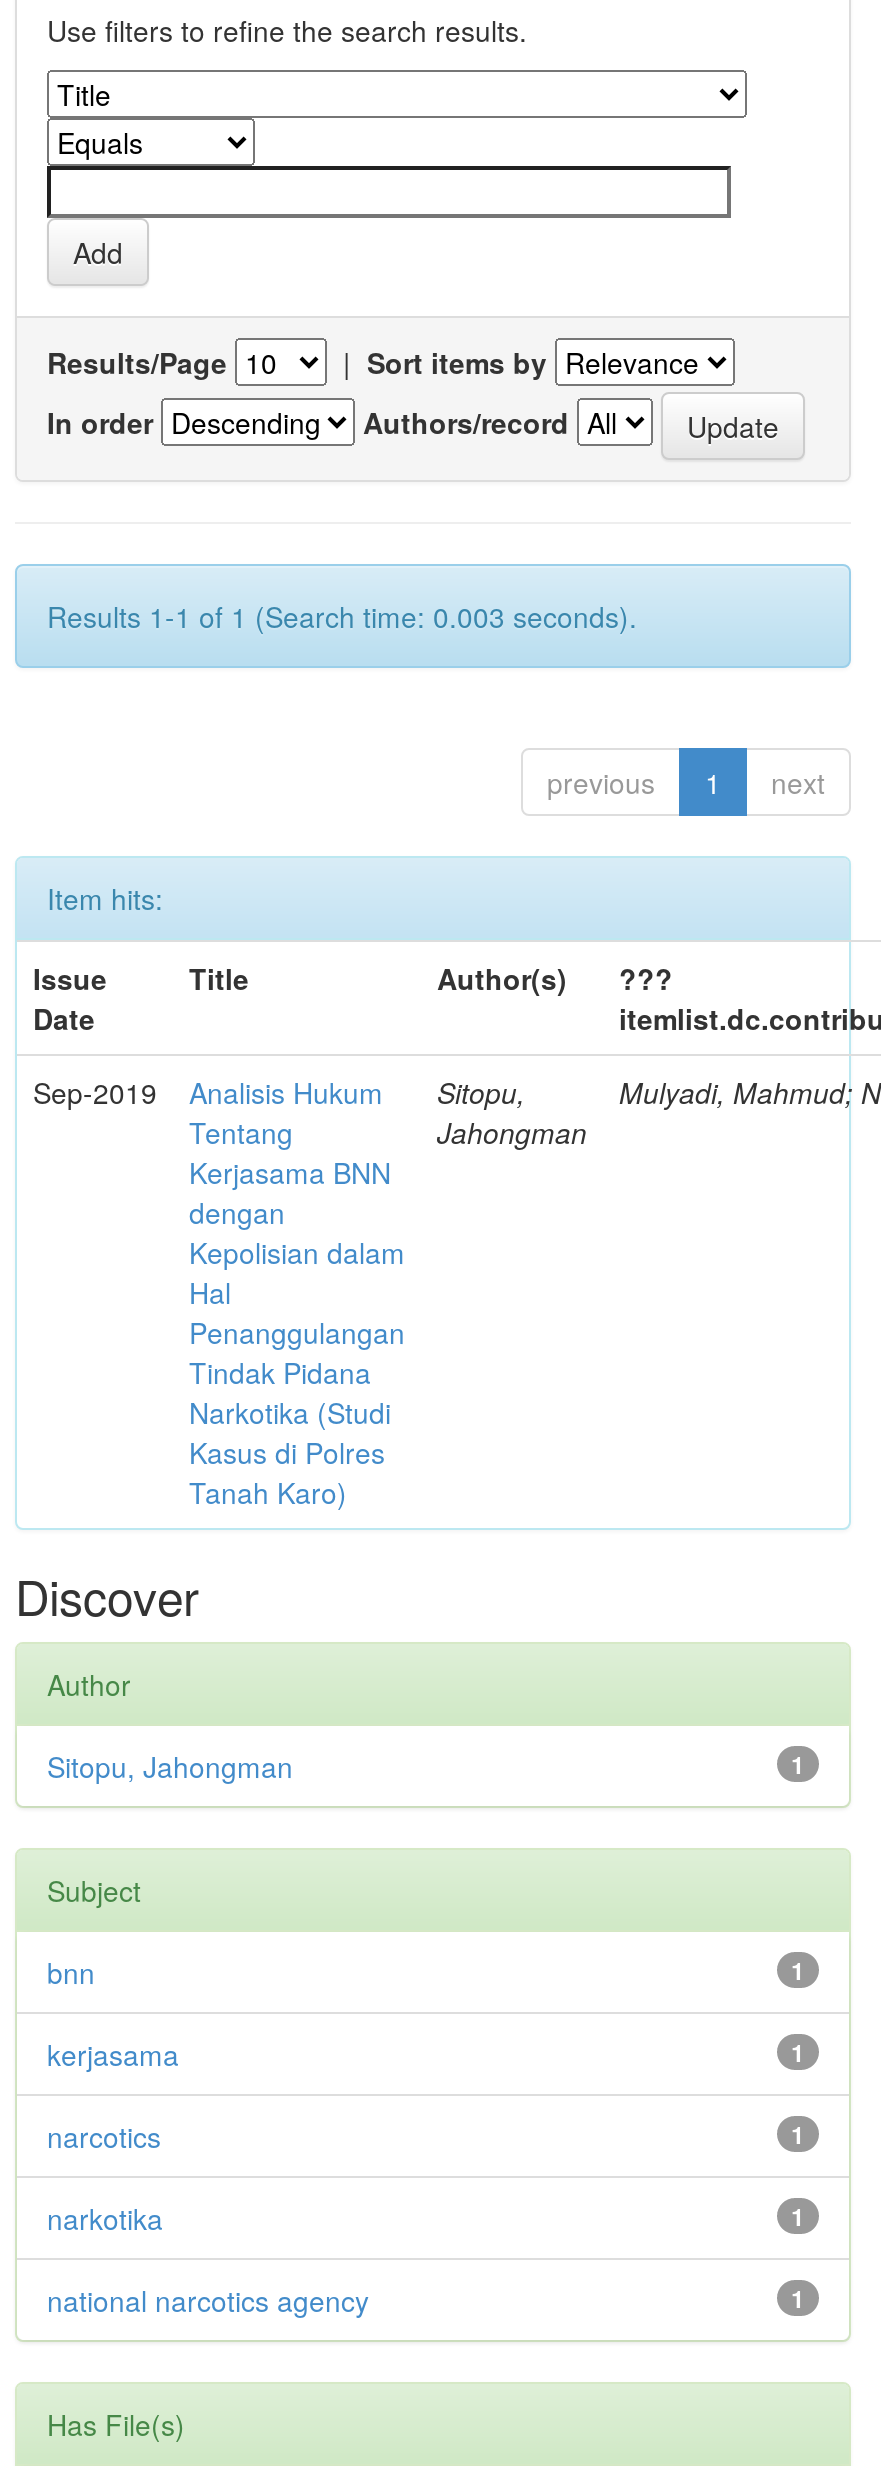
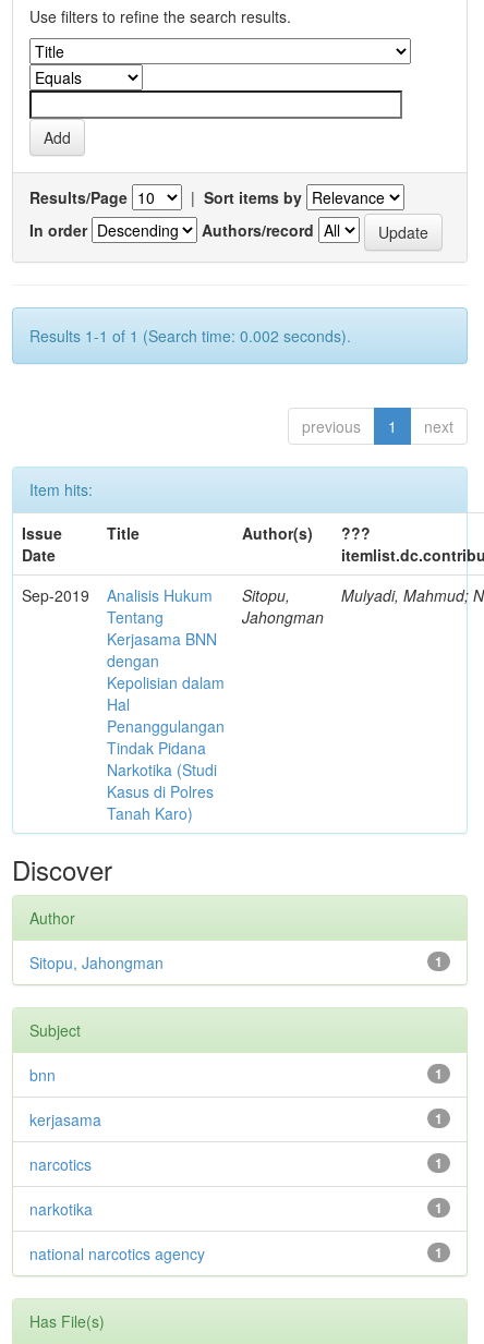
- Results 1-1 of 1 (Search time: 0.003 seconds).
+ Results 1-1 of 1 (Search time: 0.002 seconds).
